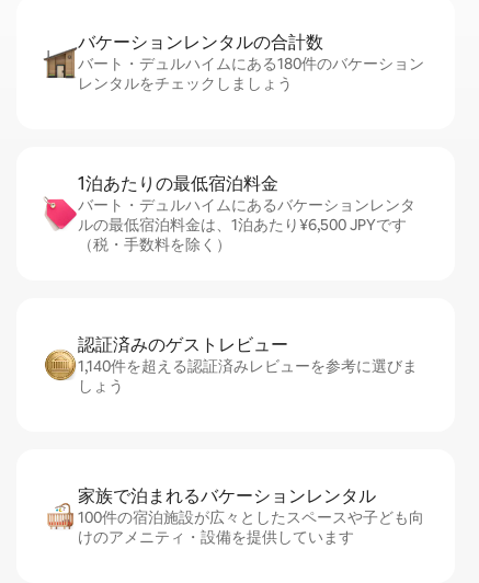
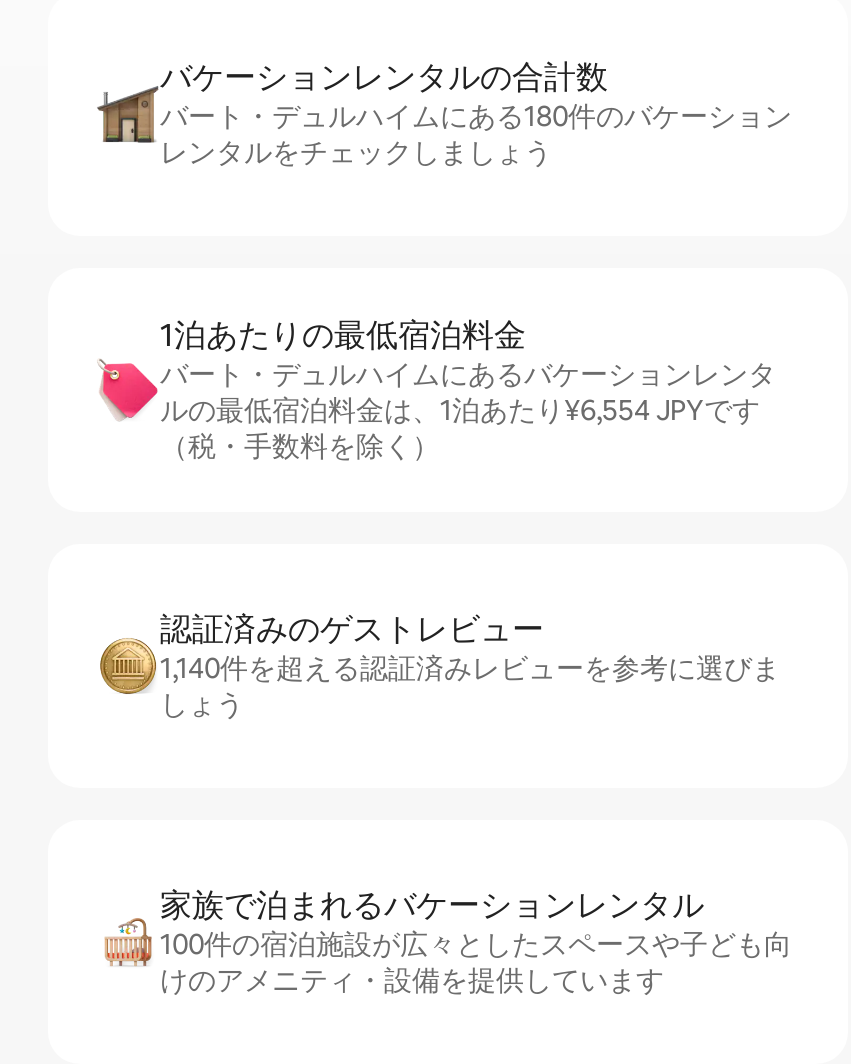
- ルの最低宿泊料金は、1泊あたり¥6,500 JPYです
+ ルの最低宿泊料金は、1泊あたり¥6,554 JPYです
